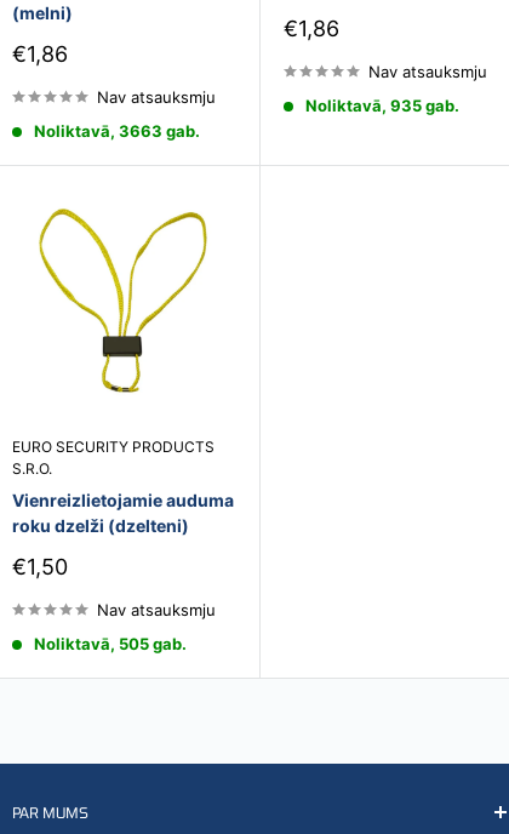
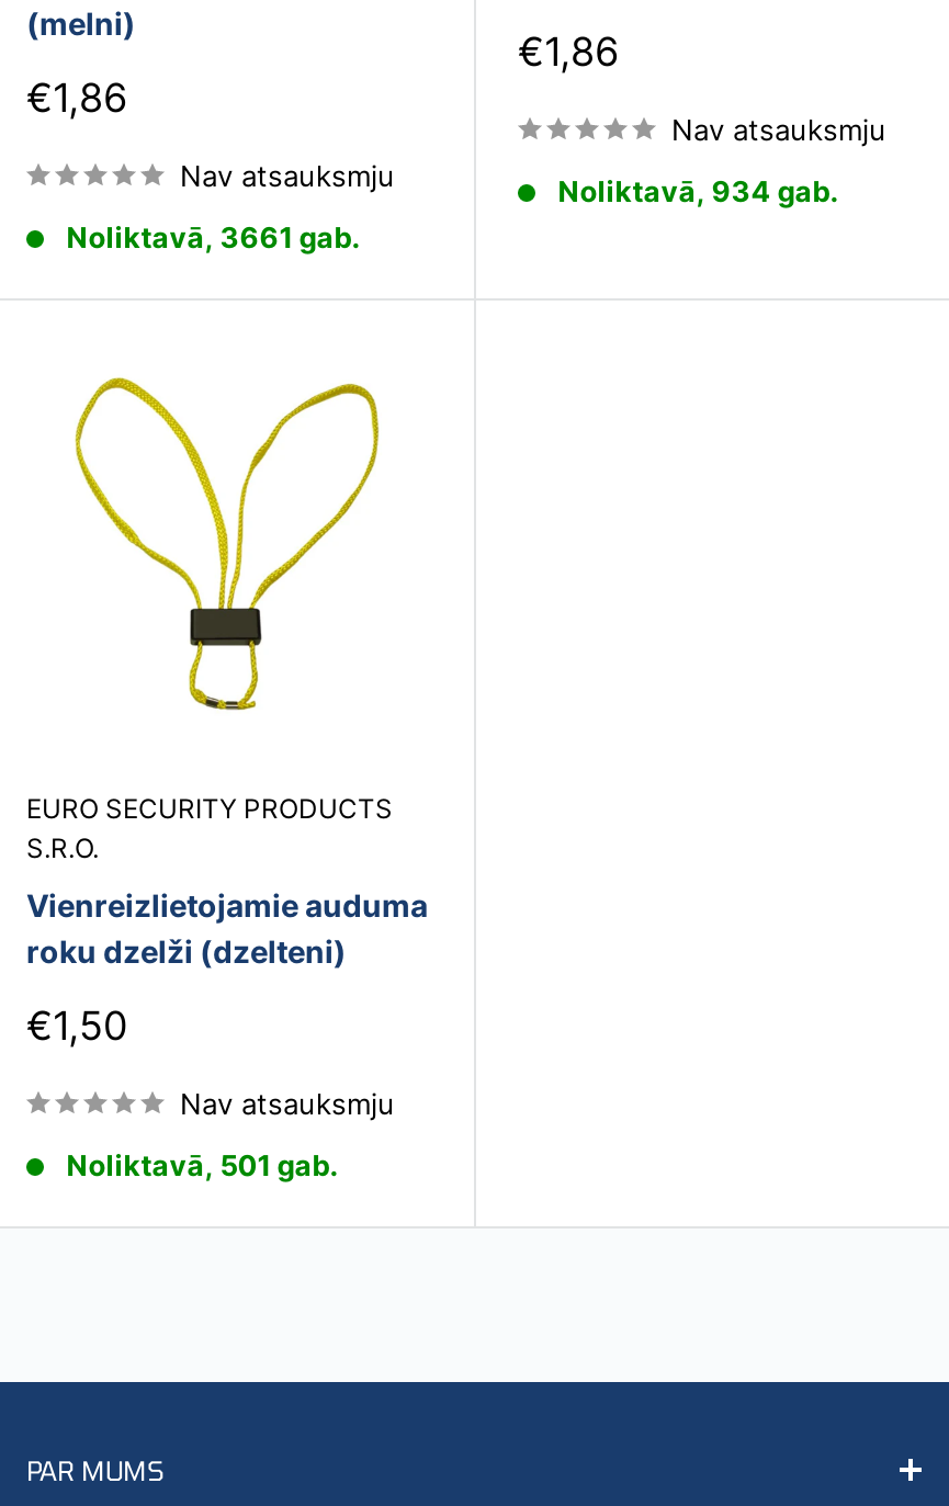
- Noliktavā, 935 gab.
+ Noliktavā, 934 gab.

- Noliktavā, 3663 gab.
+ Noliktavā, 3661 gab.

- Noliktavā, 505 gab.
+ Noliktavā, 501 gab.
